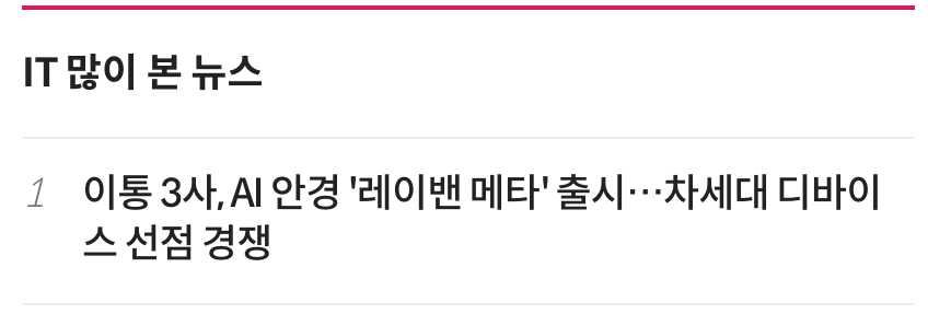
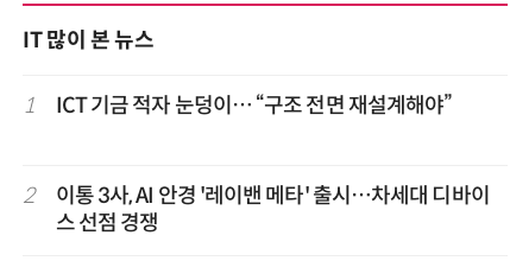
+ ICT 기금 적자 눈덩이… “구조 전면 재설계해야”
+ 2
